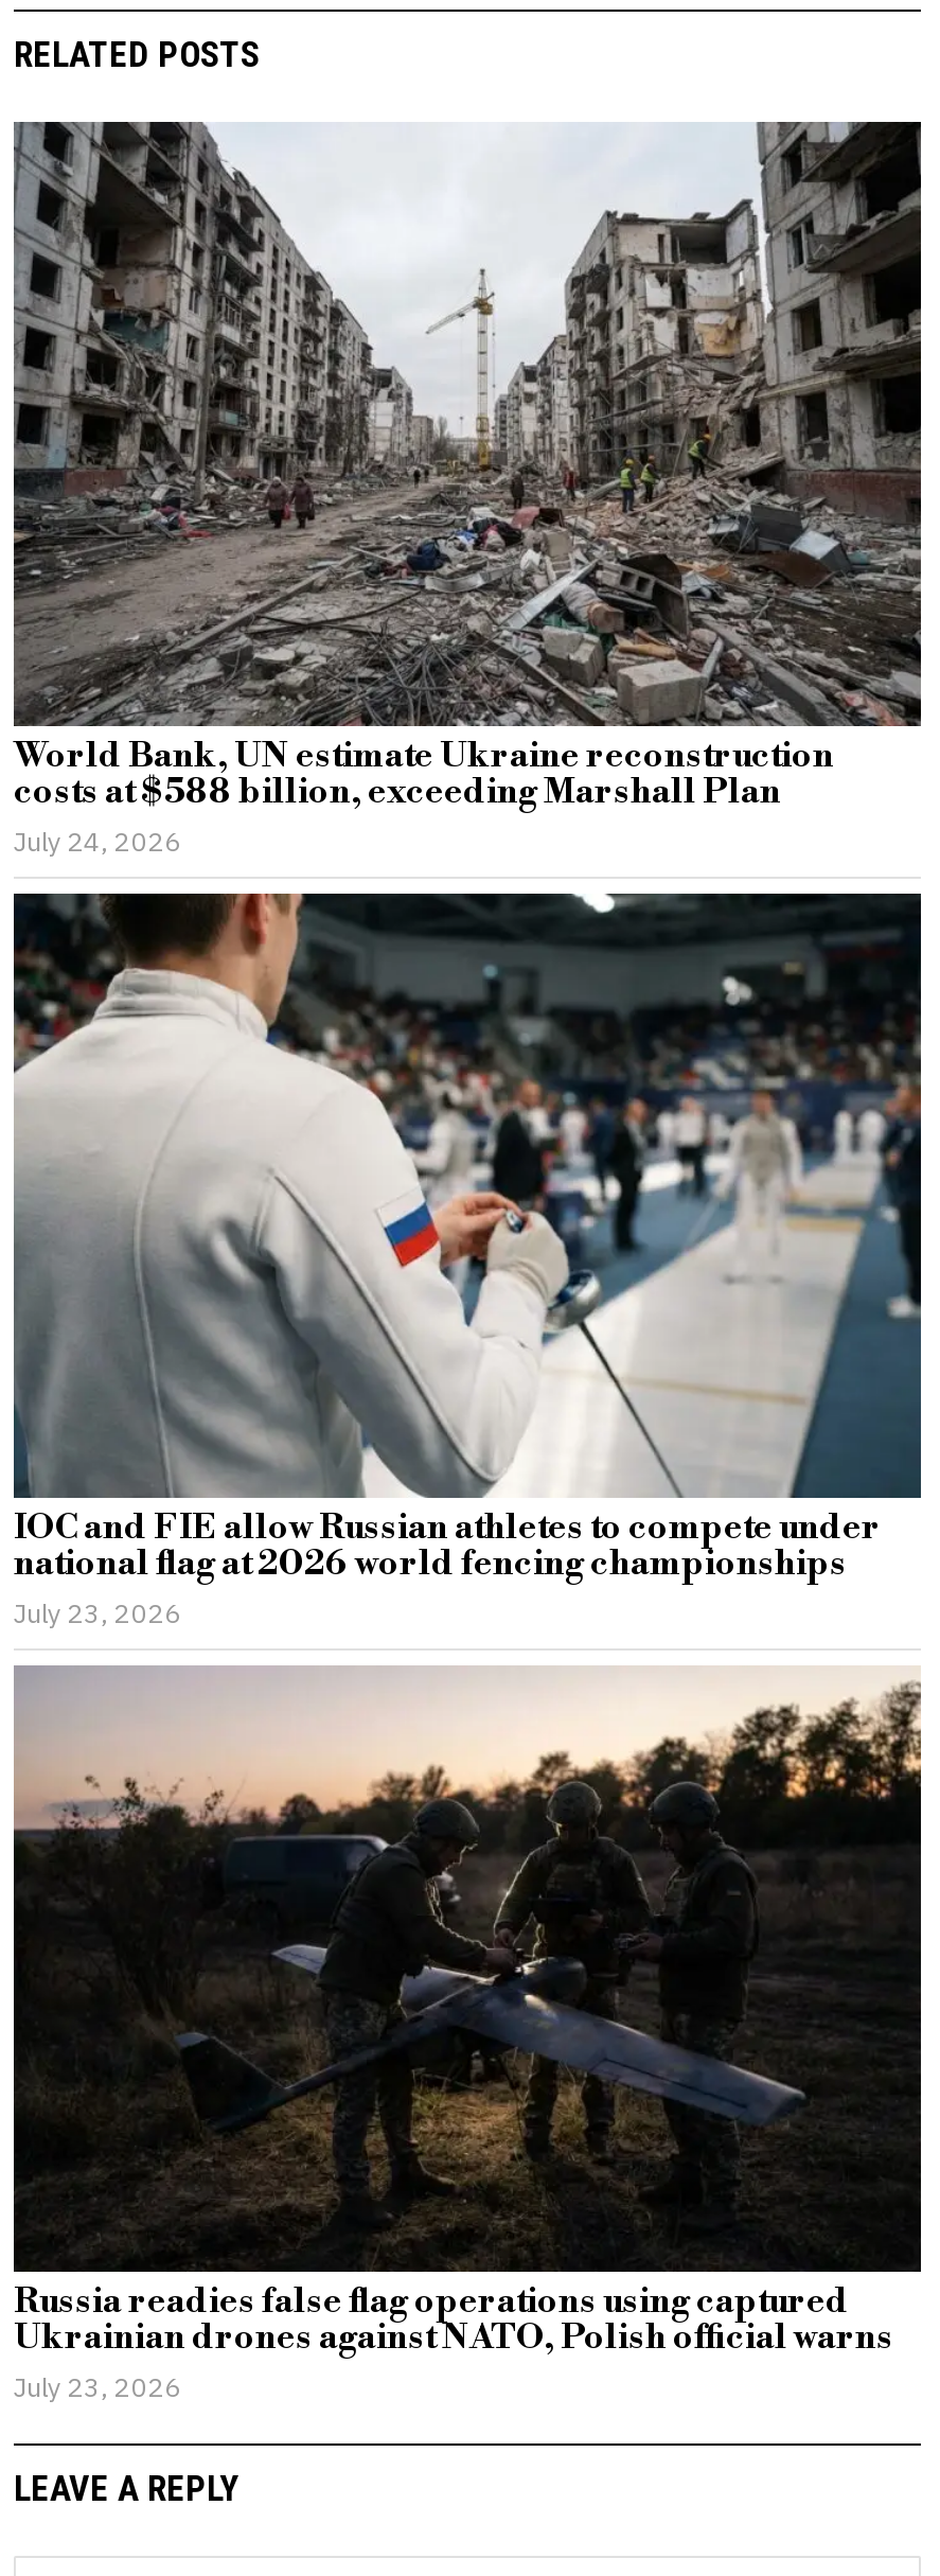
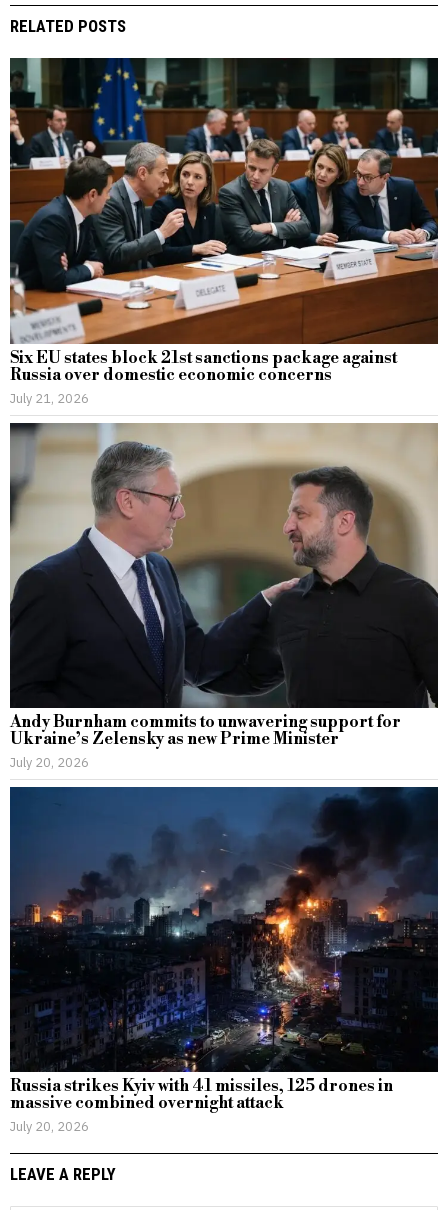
- [image]
- World Bank, UN estimate Ukraine reconstruction
- costs at $588 billion, exceeding Marshall Plan
- July 24, 2026
+ [image]
+ Six EU states block 21st sanctions package against
+ Russia over domestic economic concerns
+ July 21, 2026

- [image]
- IOC and FIE allow Russian athletes to compete under
- national flag at 2026 world fencing championships
- July 23, 2026
+ [image]
+ Andy Burnham commits to unwavering support for
+ Ukraine’s Zelensky as new Prime Minister
+ July 20, 2026

- [image]
- Russia readies false flag operations using captured
- Ukrainian drones against NATO, Polish official warns
- July 23, 2026
+ [image]
+ Russia strikes Kyiv with 41 missiles, 125 drones in
+ massive combined overnight attack
+ July 20, 2026
